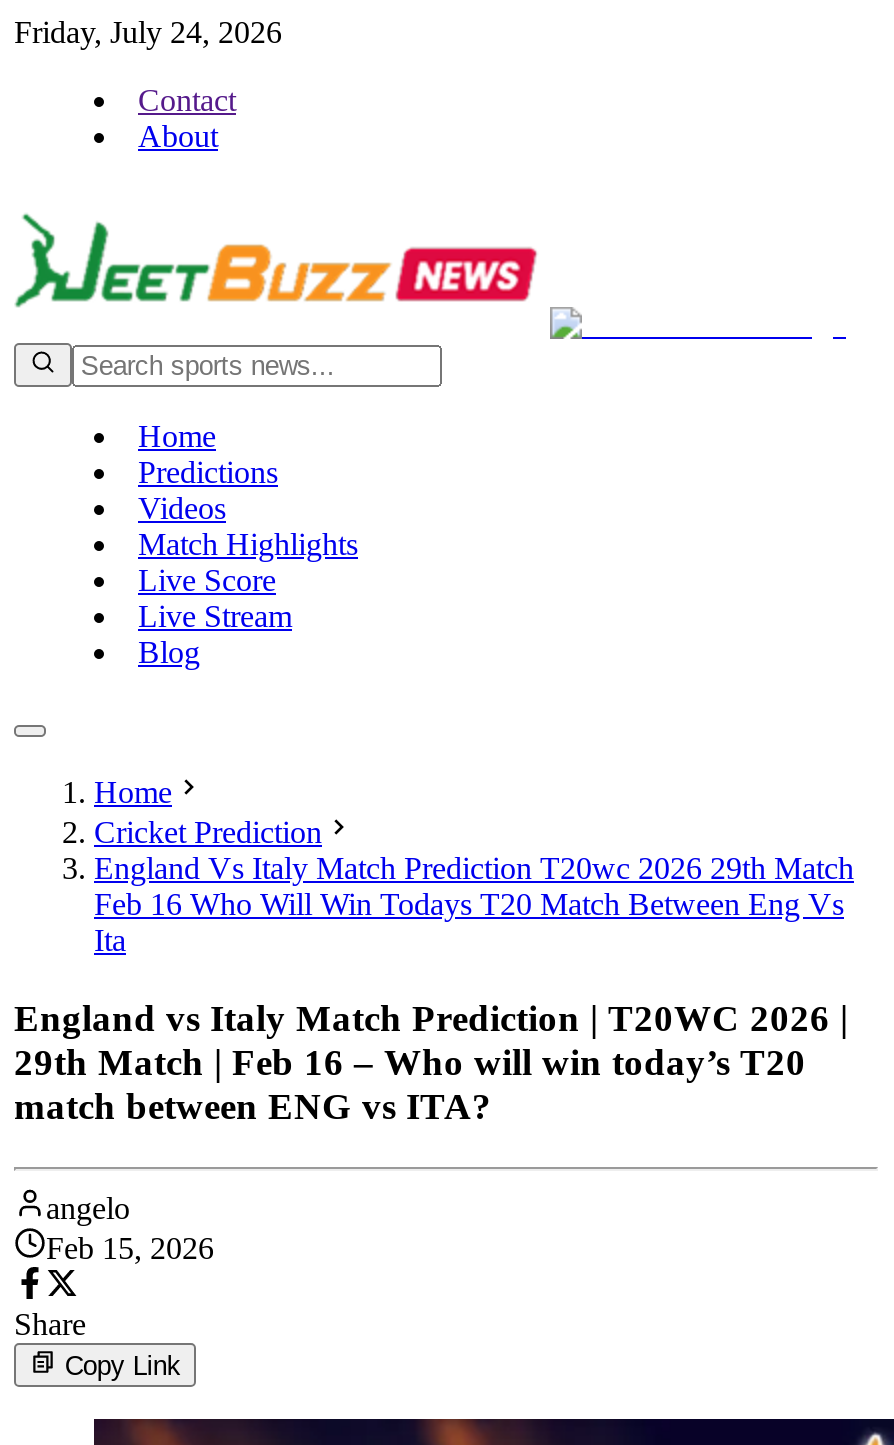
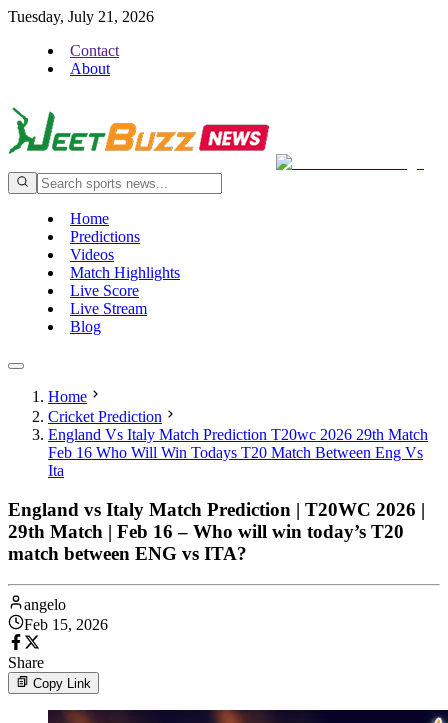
- Friday, July 24, 2026
+ Tuesday, July 21, 2026
